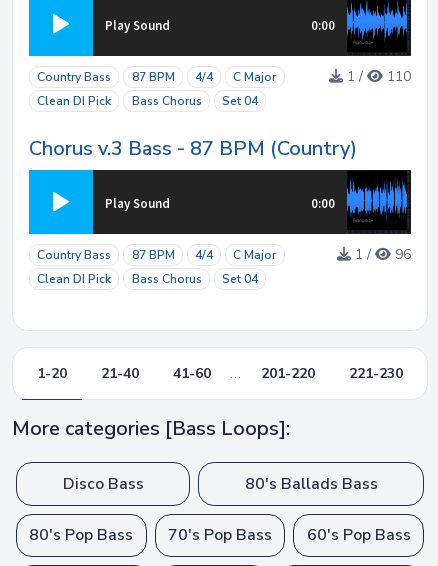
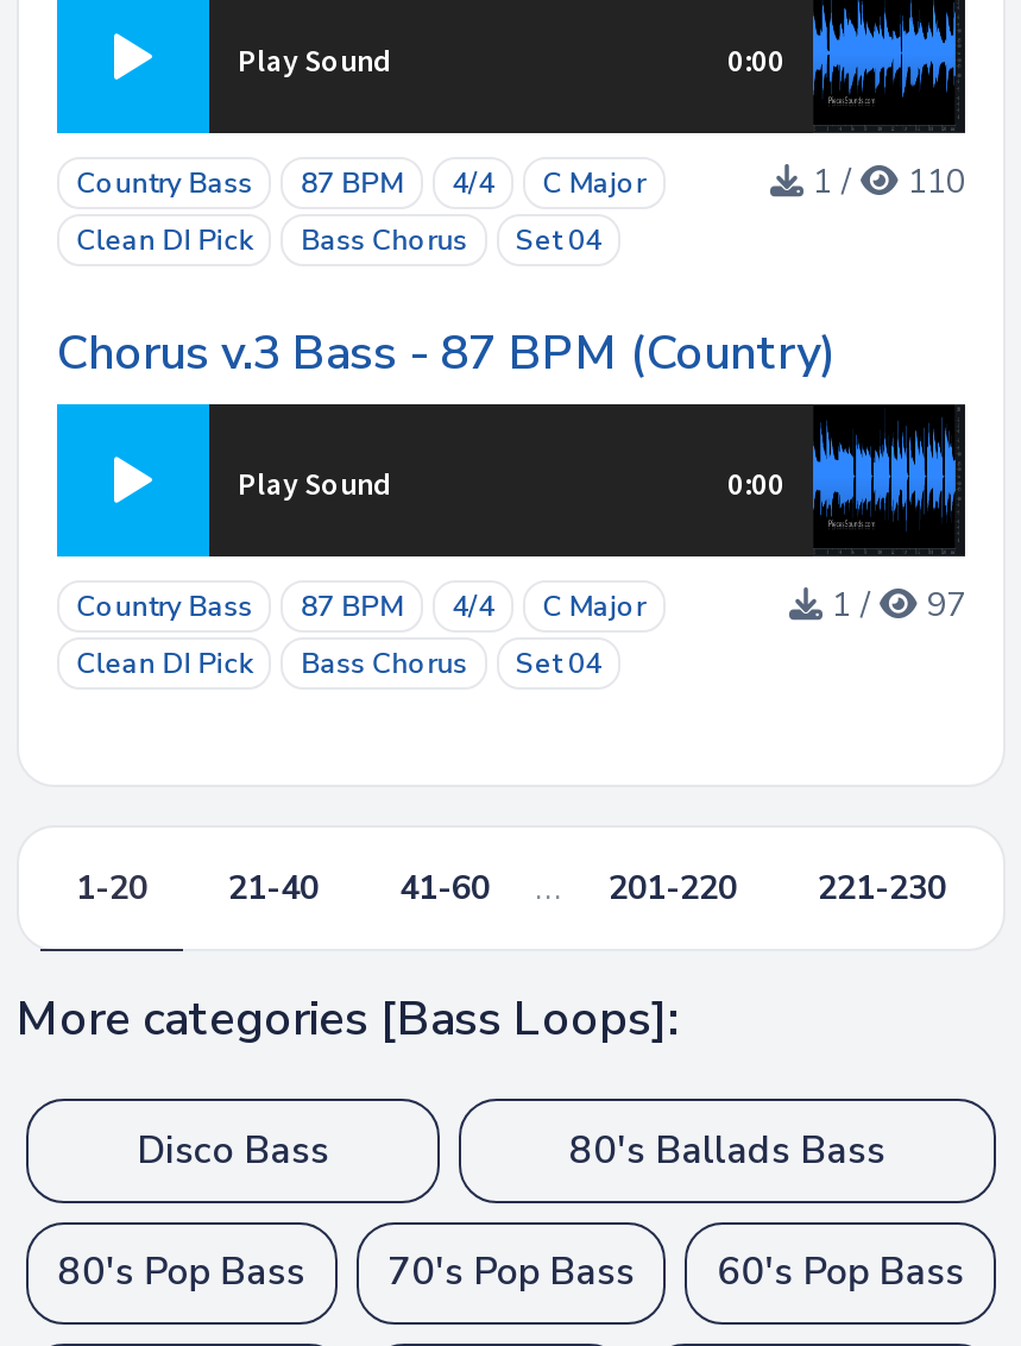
- 96
+ 97
